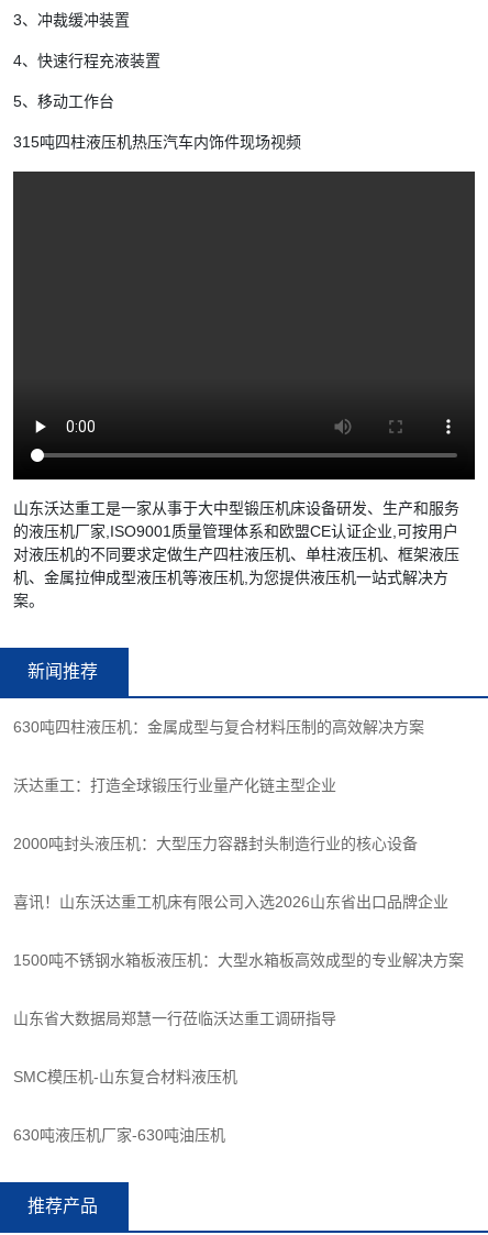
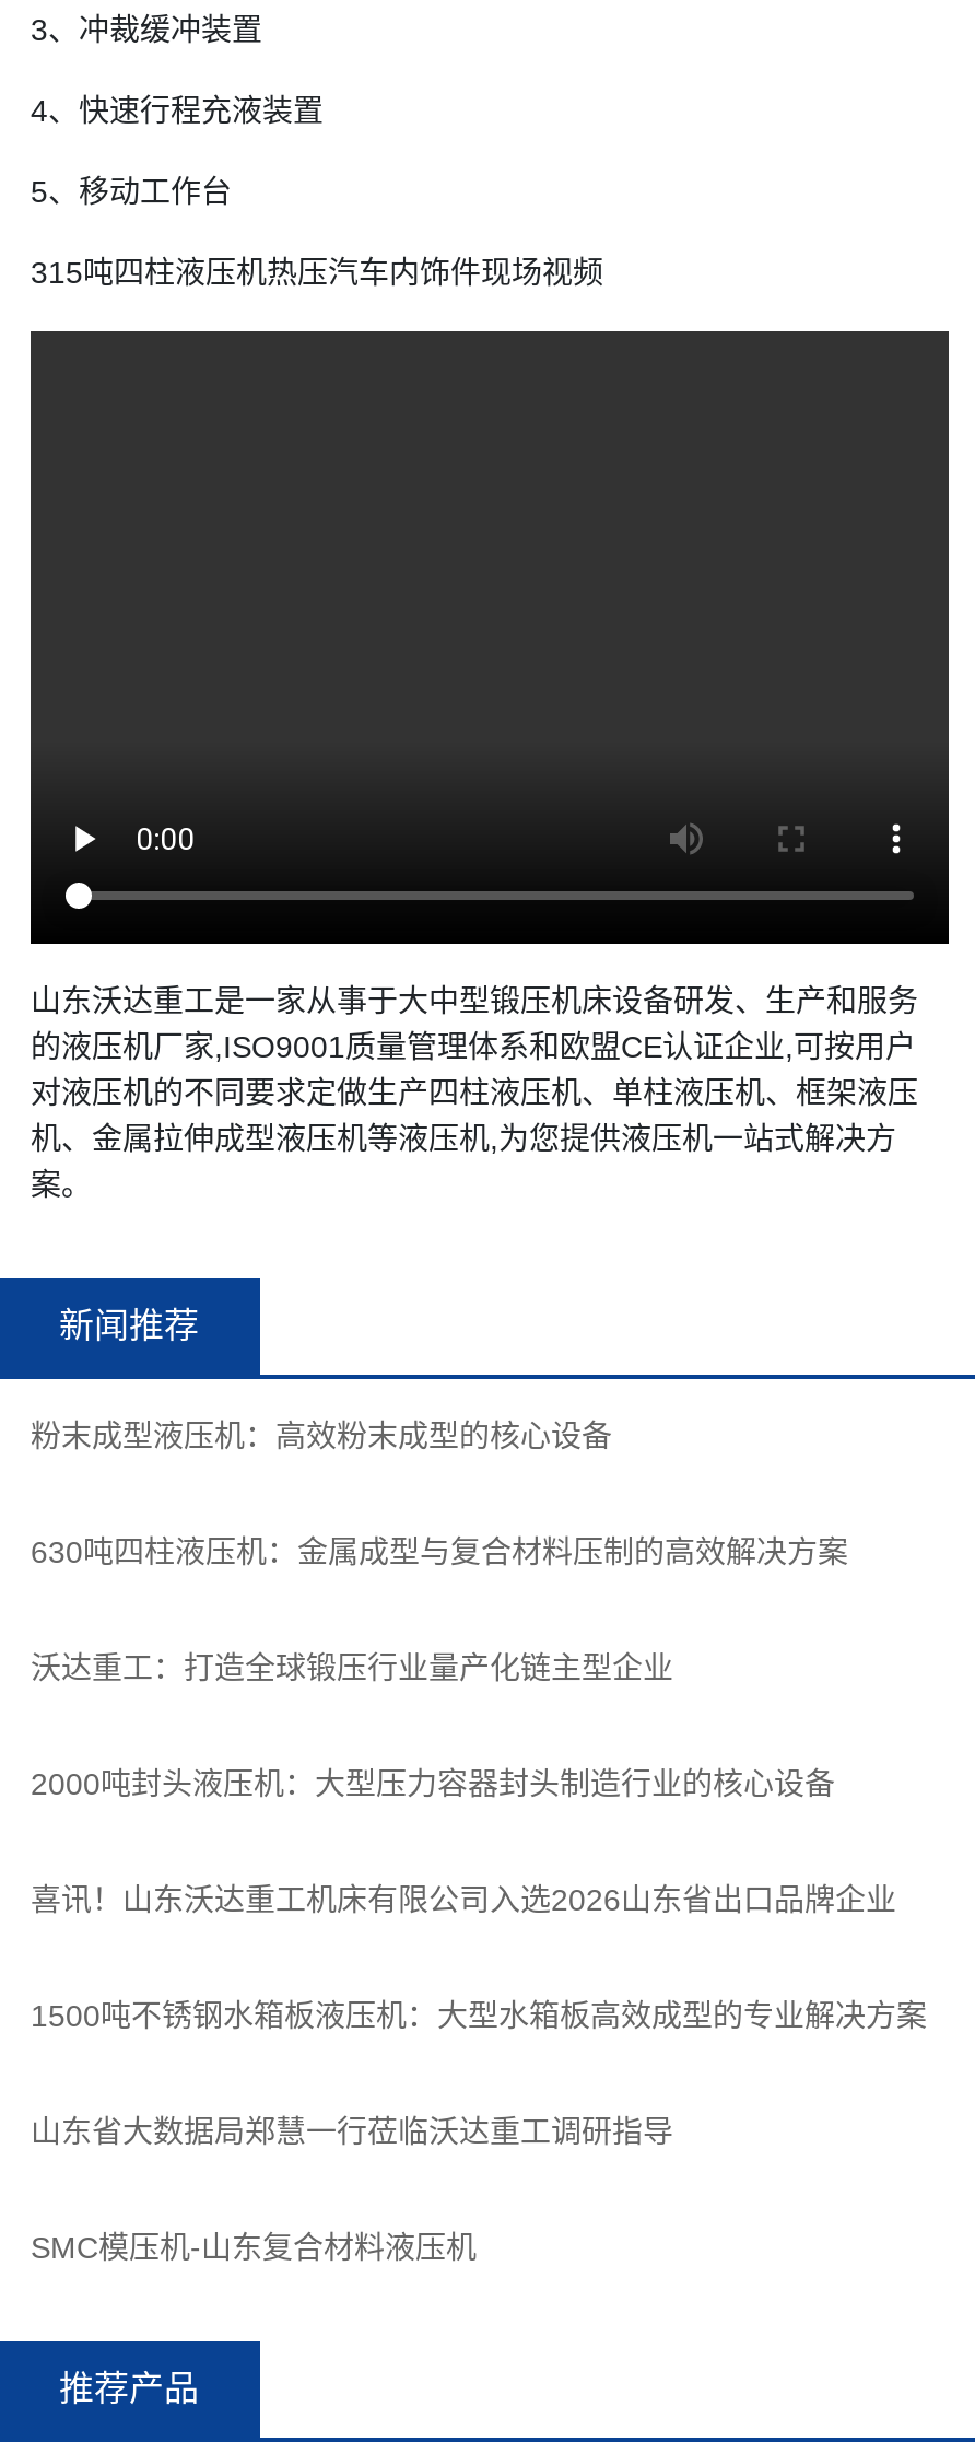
+ 粉末成型液压机：高效粉末成型的核心设备

moved down: 630吨四柱液压机：金属成型与复合材料压制的高效解决方案 | 沃达重工：打造全球锻压行业量产化链主型企业 | 2000吨封头液压机：大型压力容器封头制造行业的核心设备 | 喜讯！山东沃达重工机床有限公司入选2026山东省出口品牌企业 | 1500吨不锈钢水箱板液压机：大型水箱板高效成型的专业解决方案 | 山东省大数据局郑慧一行莅临沃达重工调研指导 | SMC模压机-山东复合材料液压机

- 630吨液压机厂家-630吨油压机
